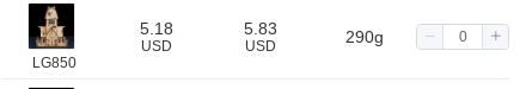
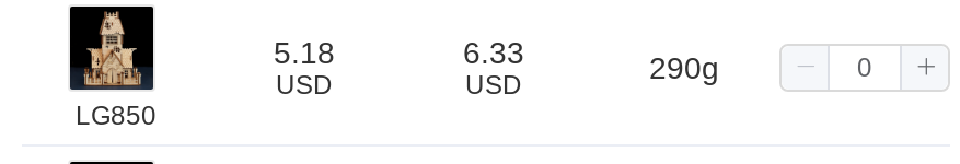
- 5.83
+ 6.33
